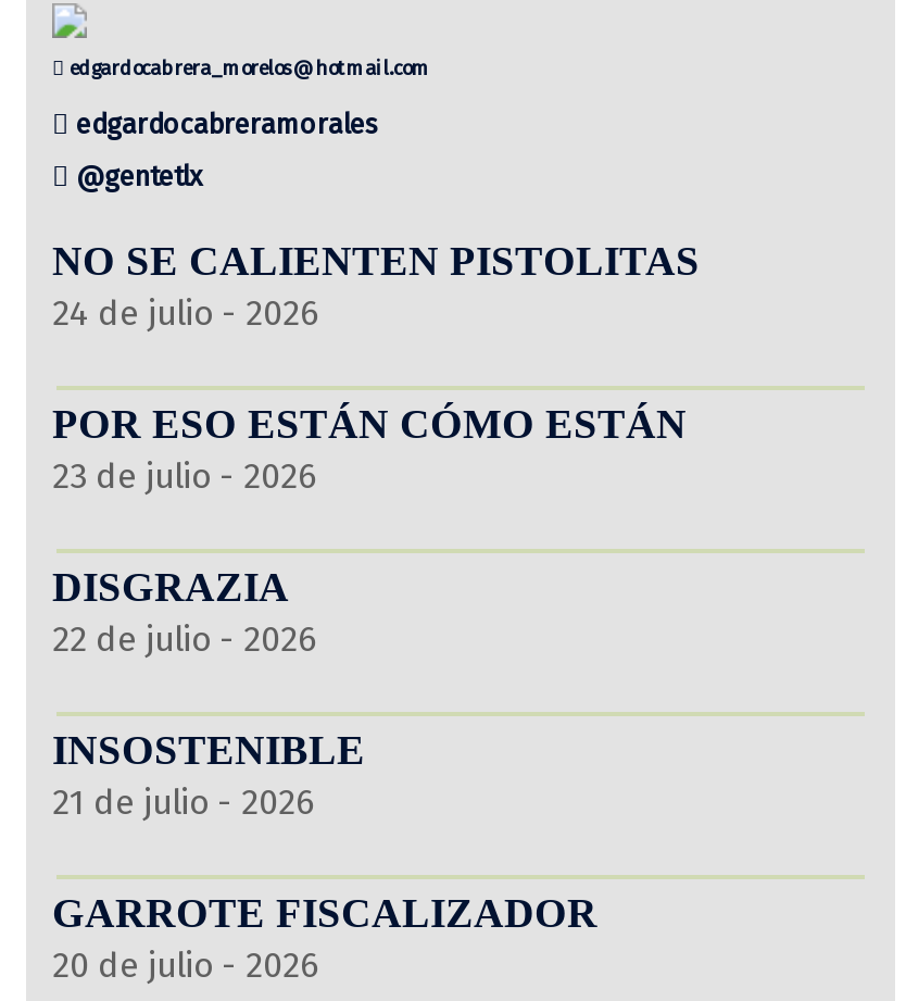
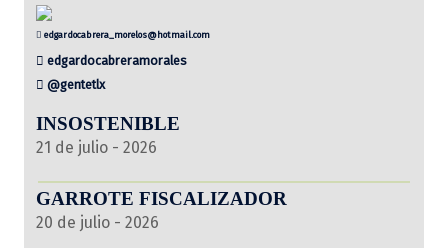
- NO SE CALIENTEN PISTOLITAS
- 24 de julio - 2026
- POR ESO ESTÁN CÓMO ESTÁN
- 23 de julio - 2026
- DISGRAZIA
- 22 de julio - 2026
